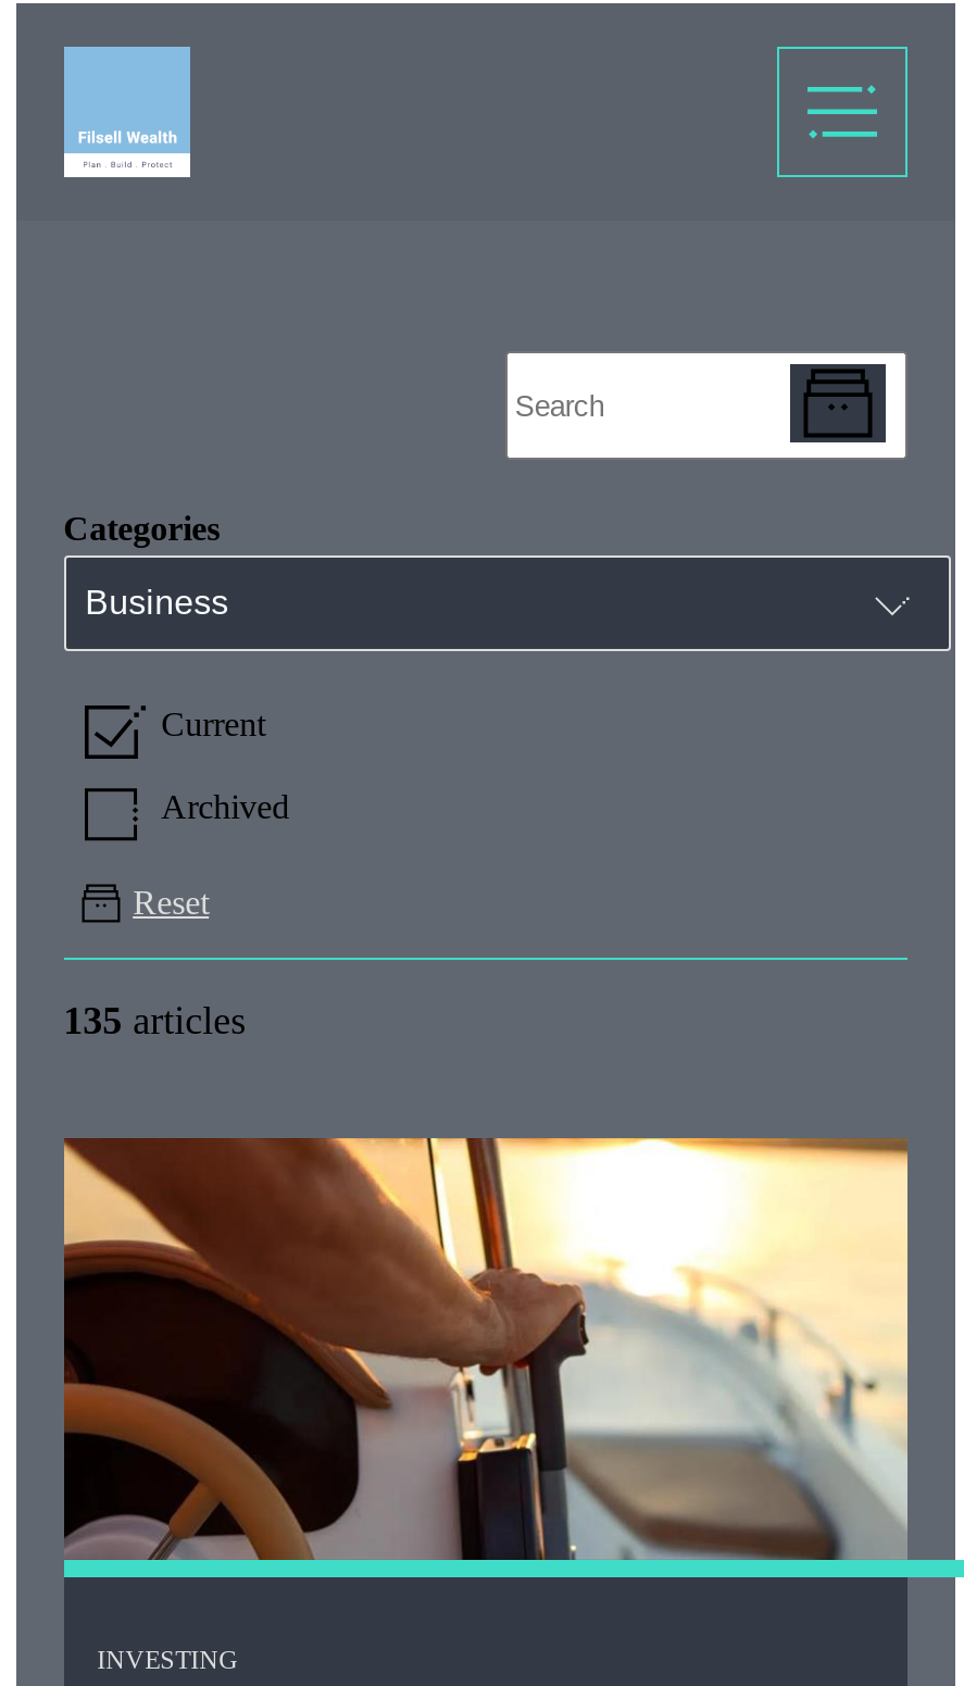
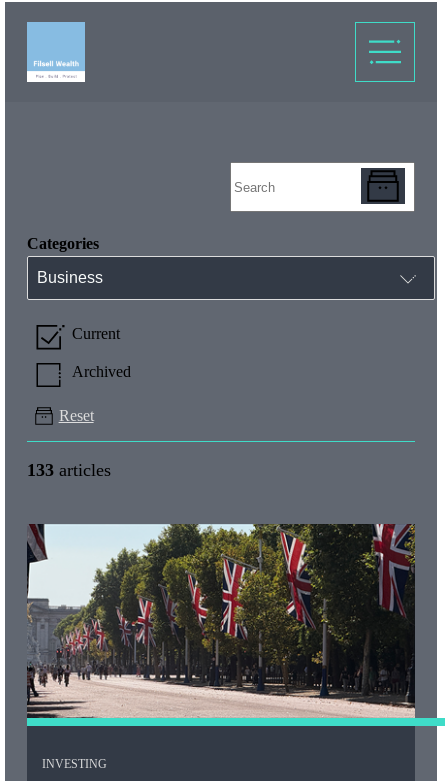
- 135 articles
+ 133 articles

- [image]
+ [image]
